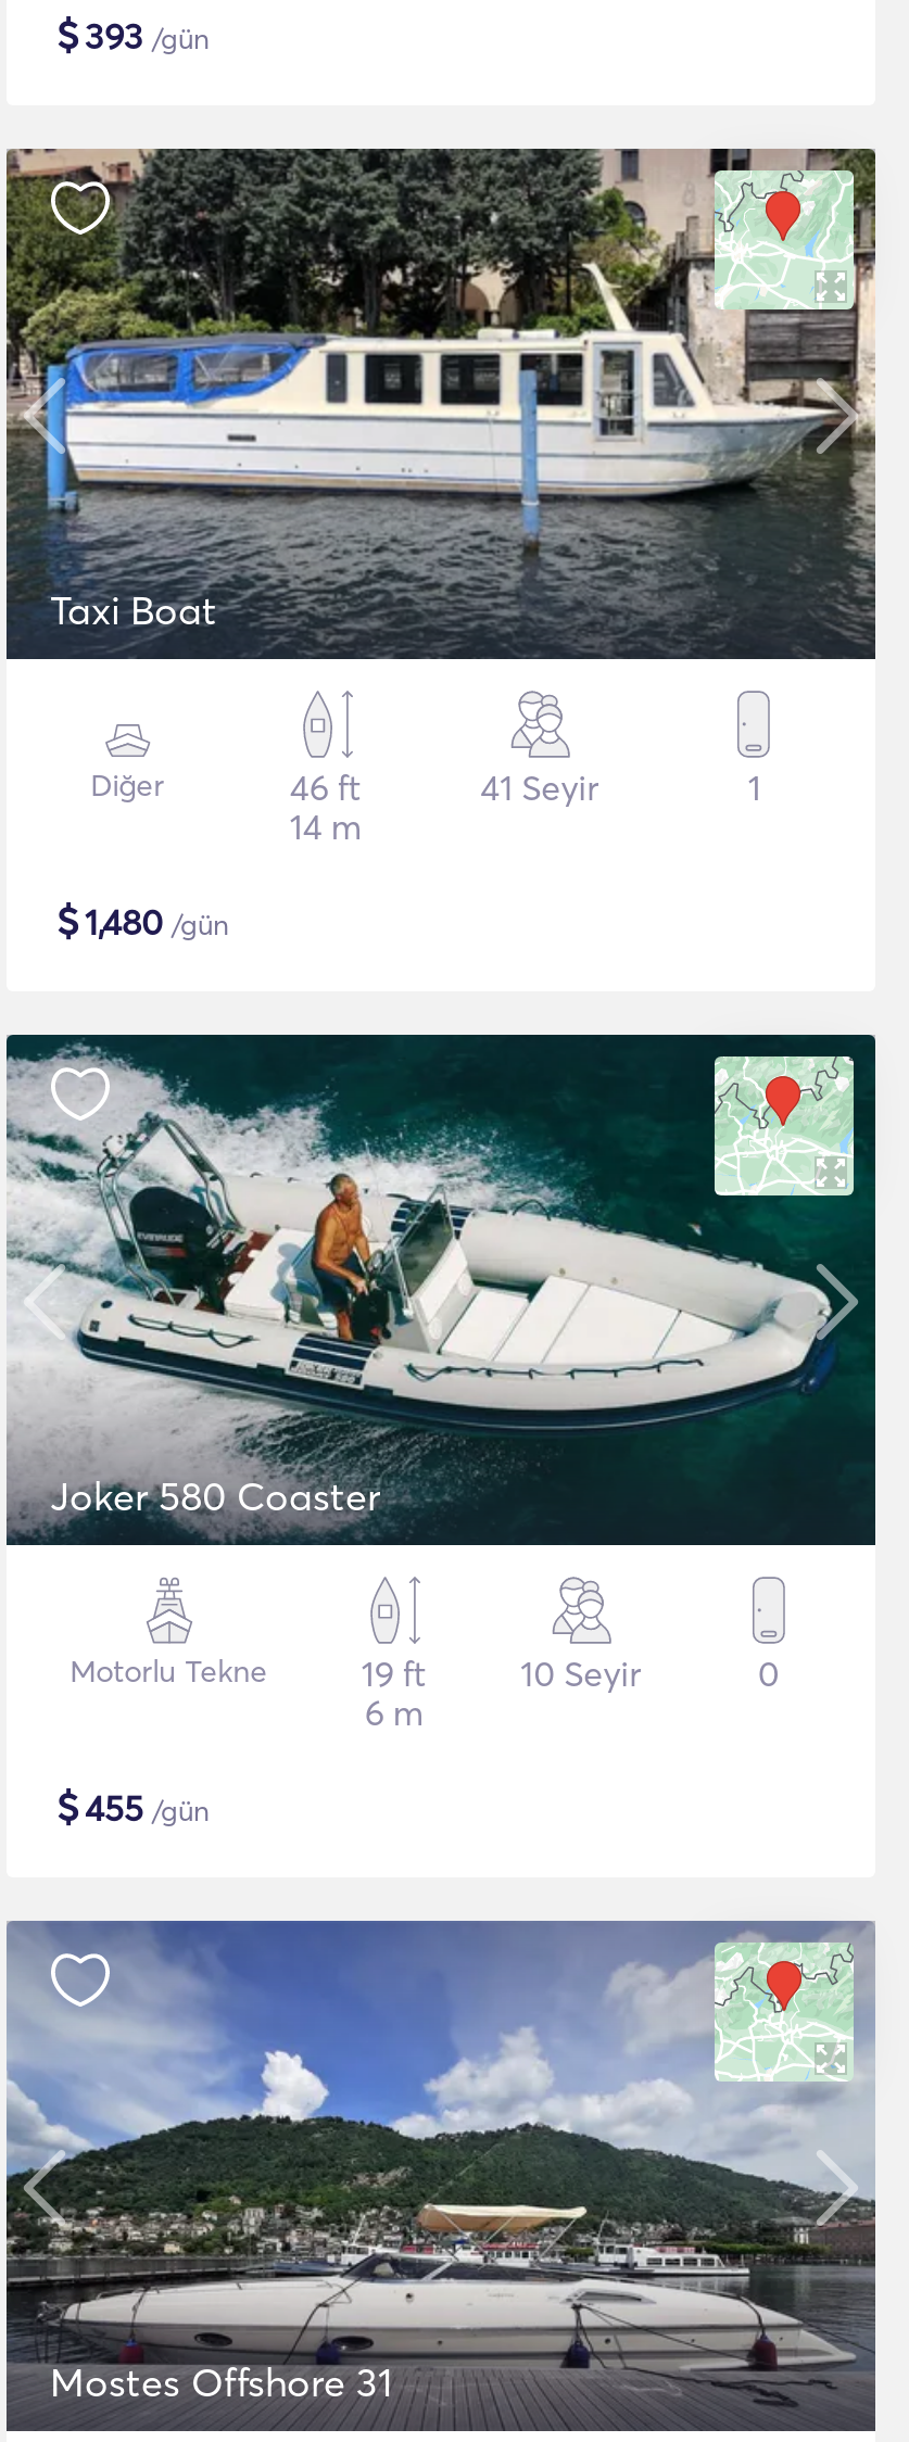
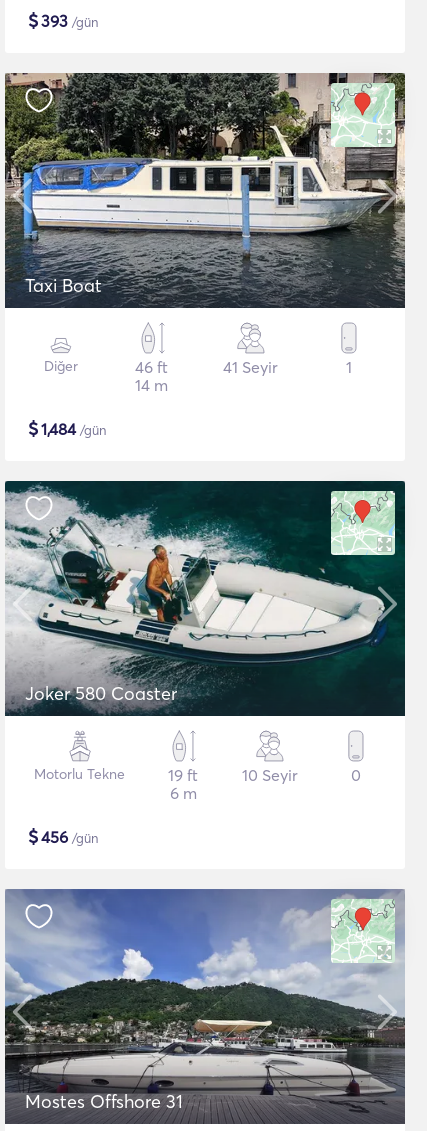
- $1,480 /gün
+ $1,484 /gün

- $455 /gün
+ $456 /gün
